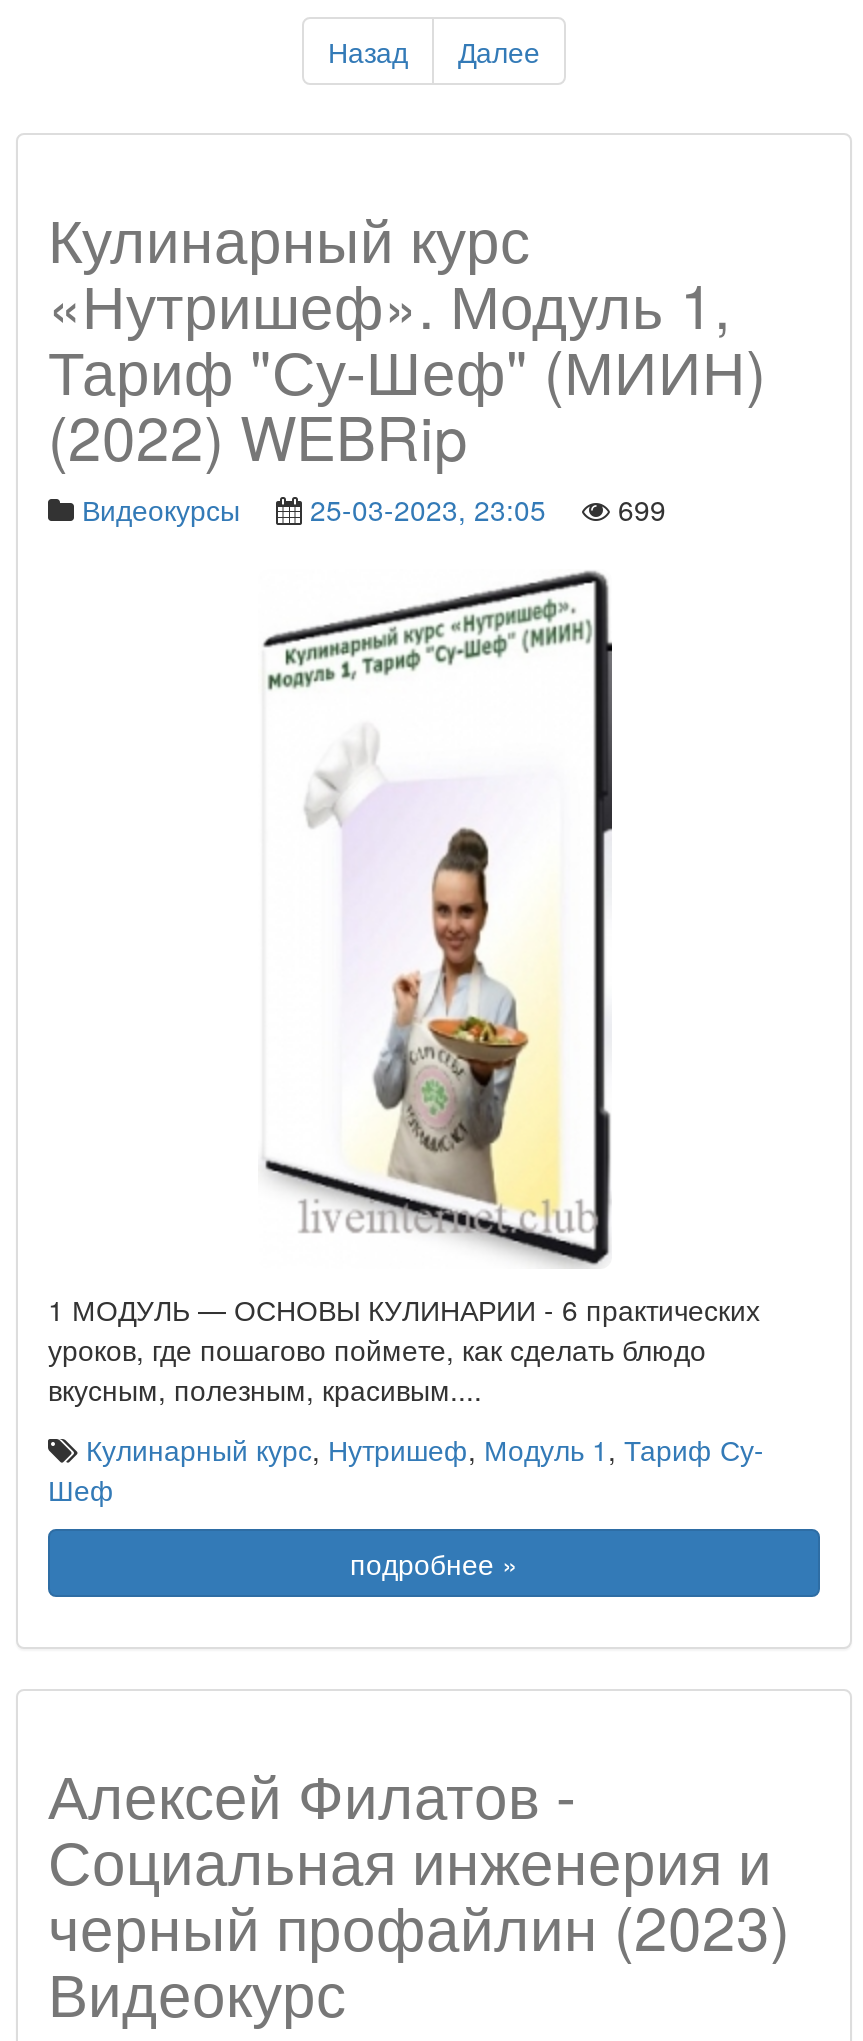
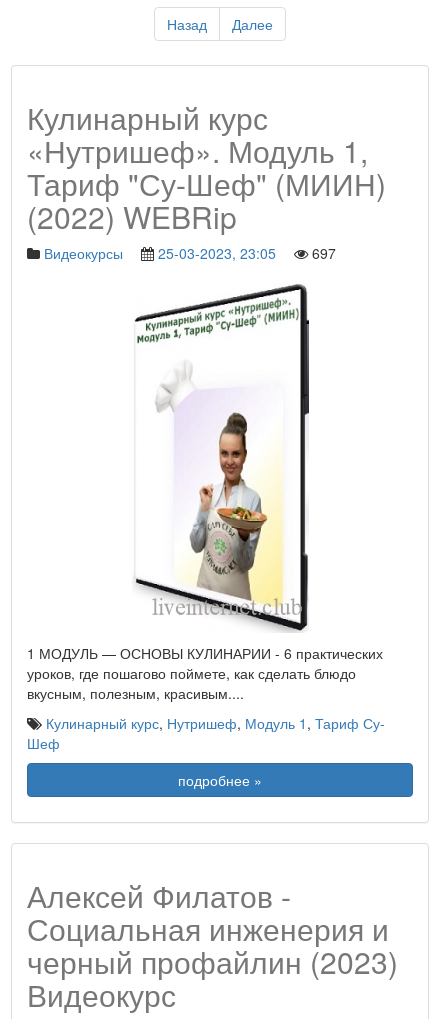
- Видеокурсы 25-03-2023, 23:05 699
+ Видеокурсы 25-03-2023, 23:05 697
